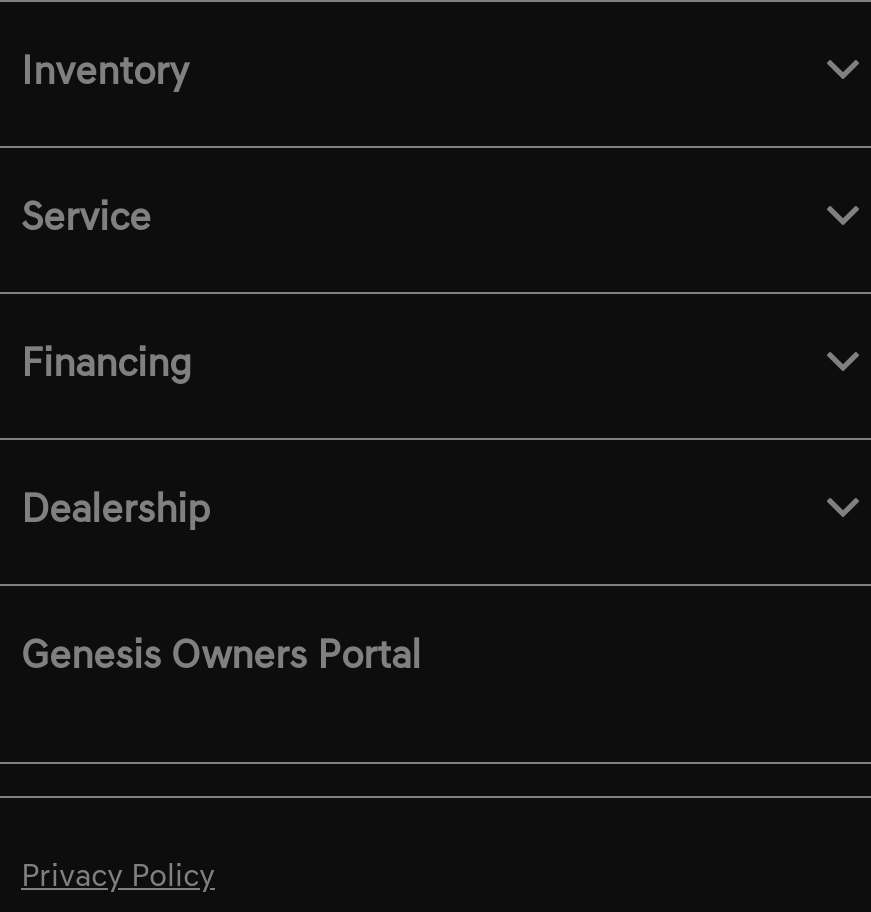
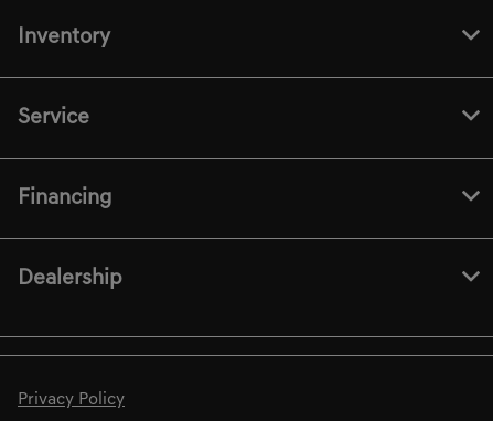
- Genesis Owners Portal
